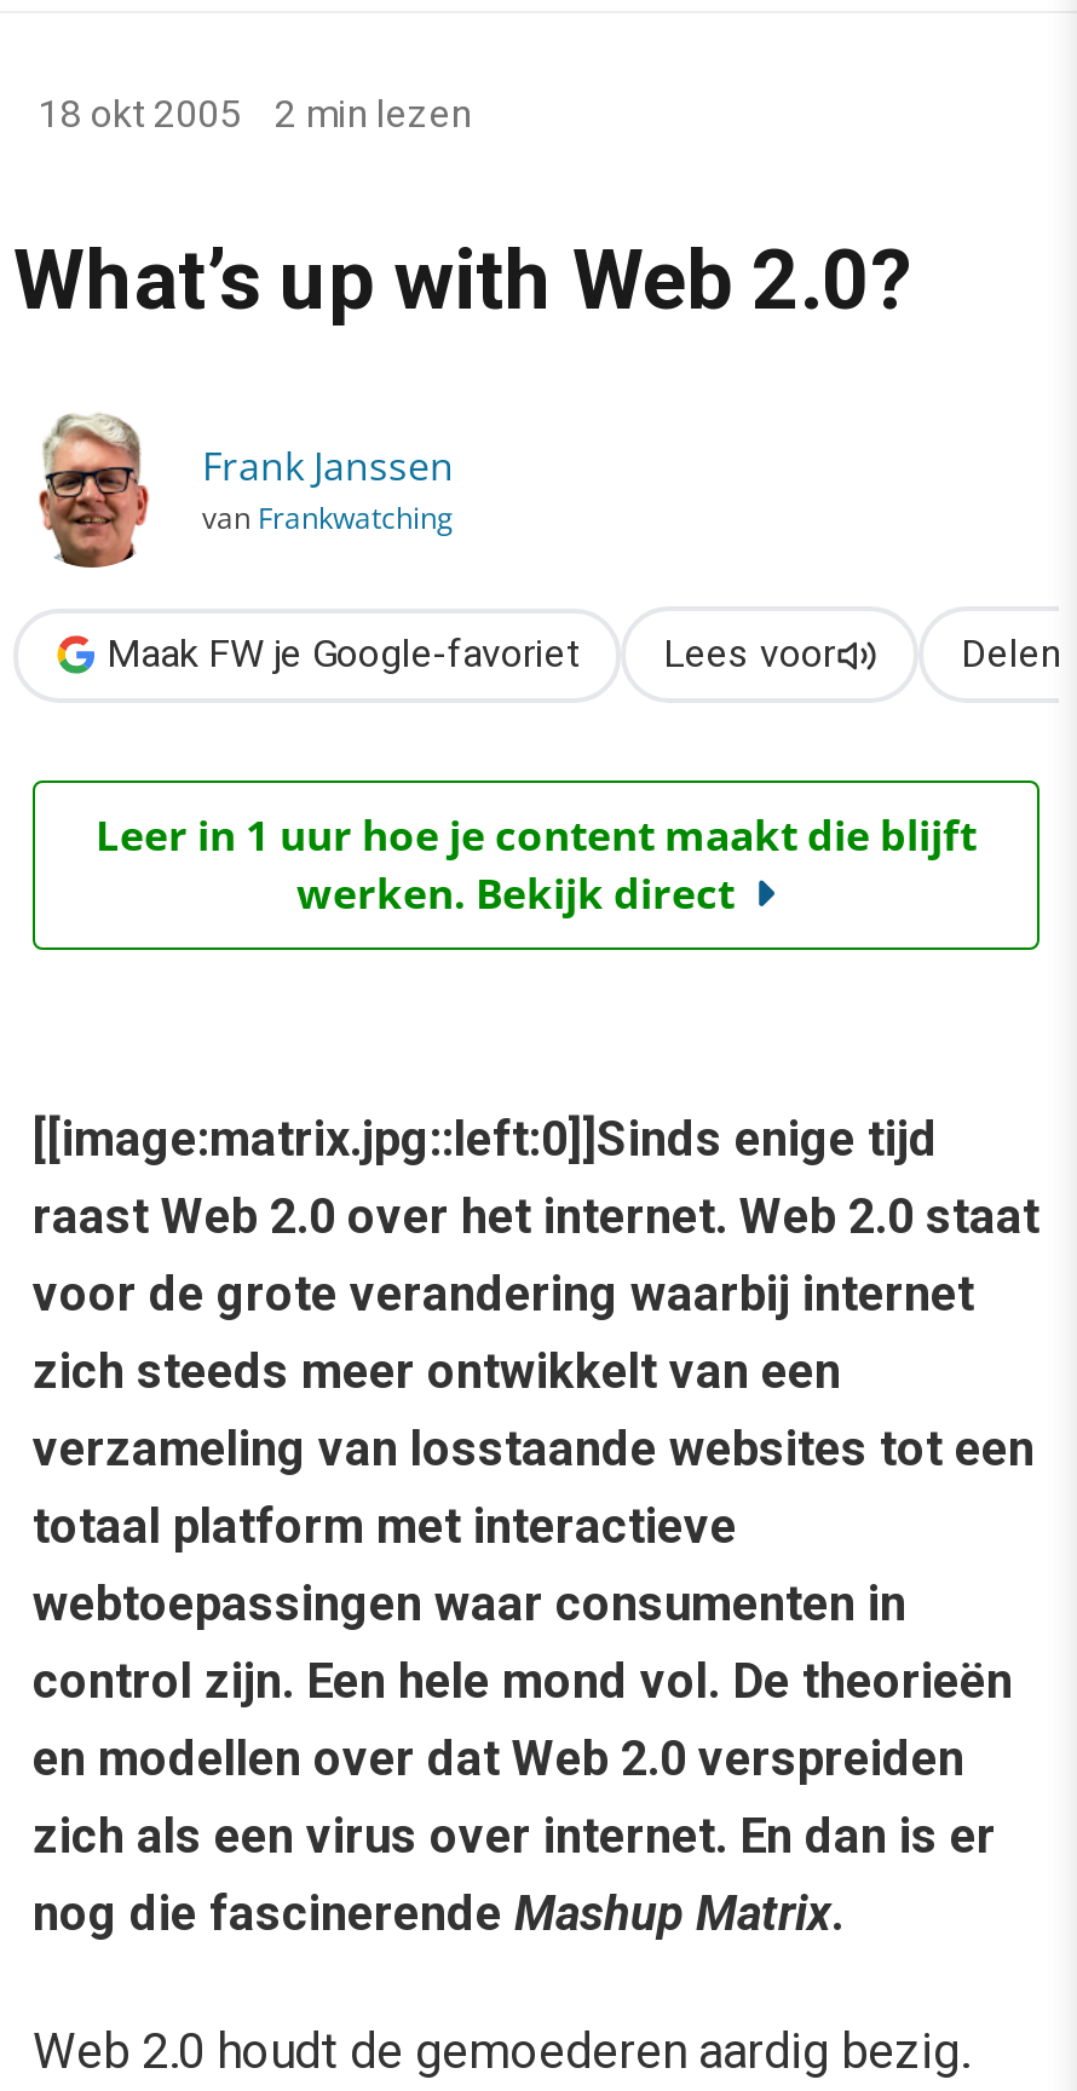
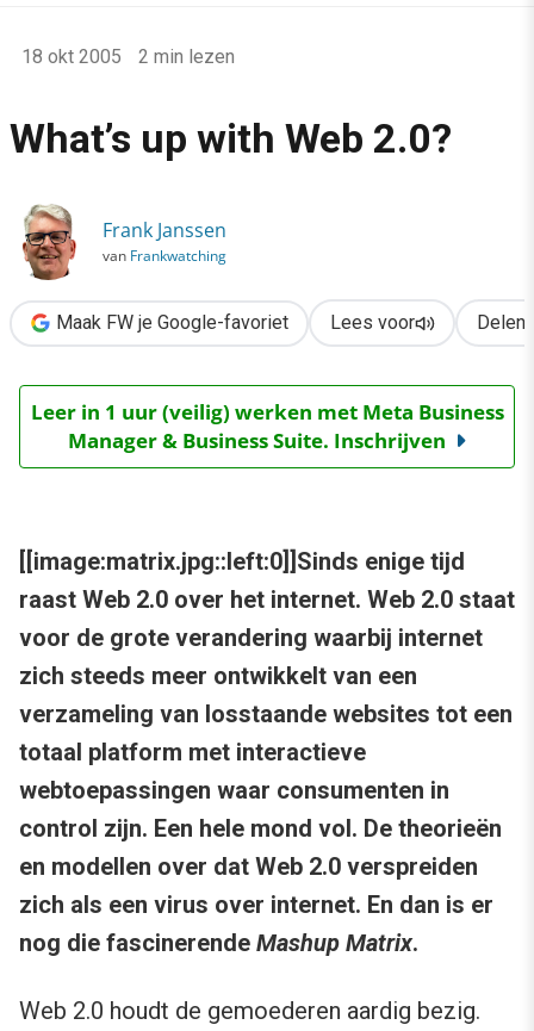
- Leer in 1 uur hoe je content maakt die blijft
- werken. Bekijk direct
+ Leer in 1 uur (veilig) werken met Meta Business
+ Manager & Business Suite. Inschrijven
